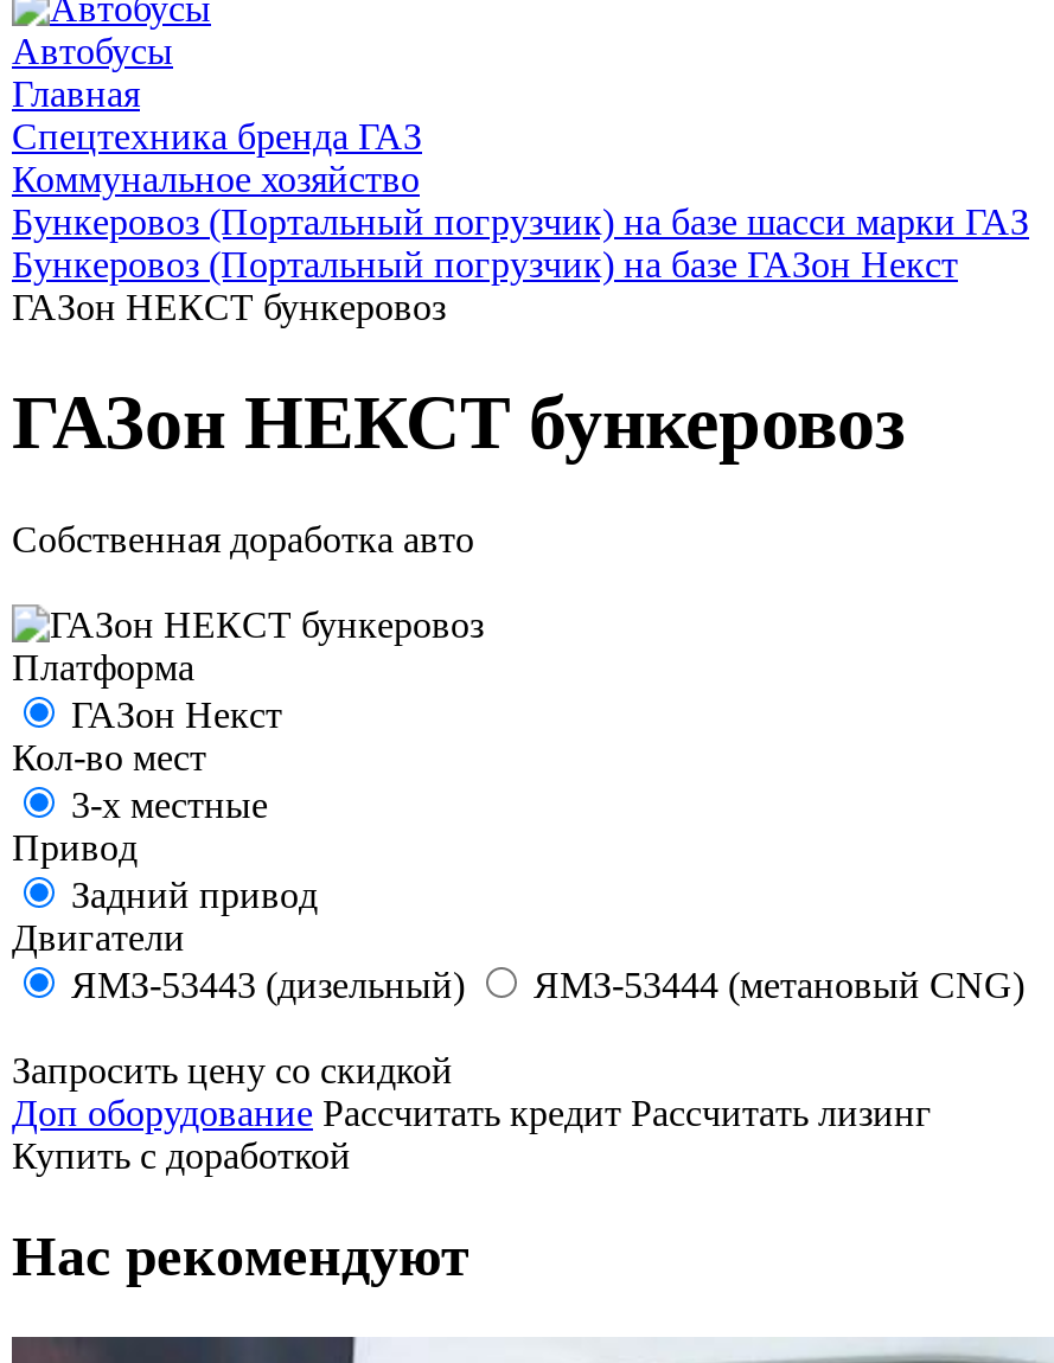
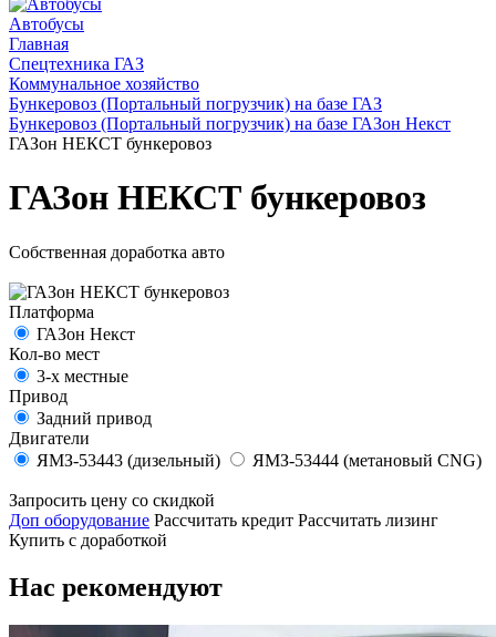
- Спецтехника бренда ГАЗ
+ Спецтехника ГАЗ

- Бункеровоз (Портальный погрузчик) на базе шасси марки ГАЗ
+ Бункеровоз (Портальный погрузчик) на базе ГАЗ
